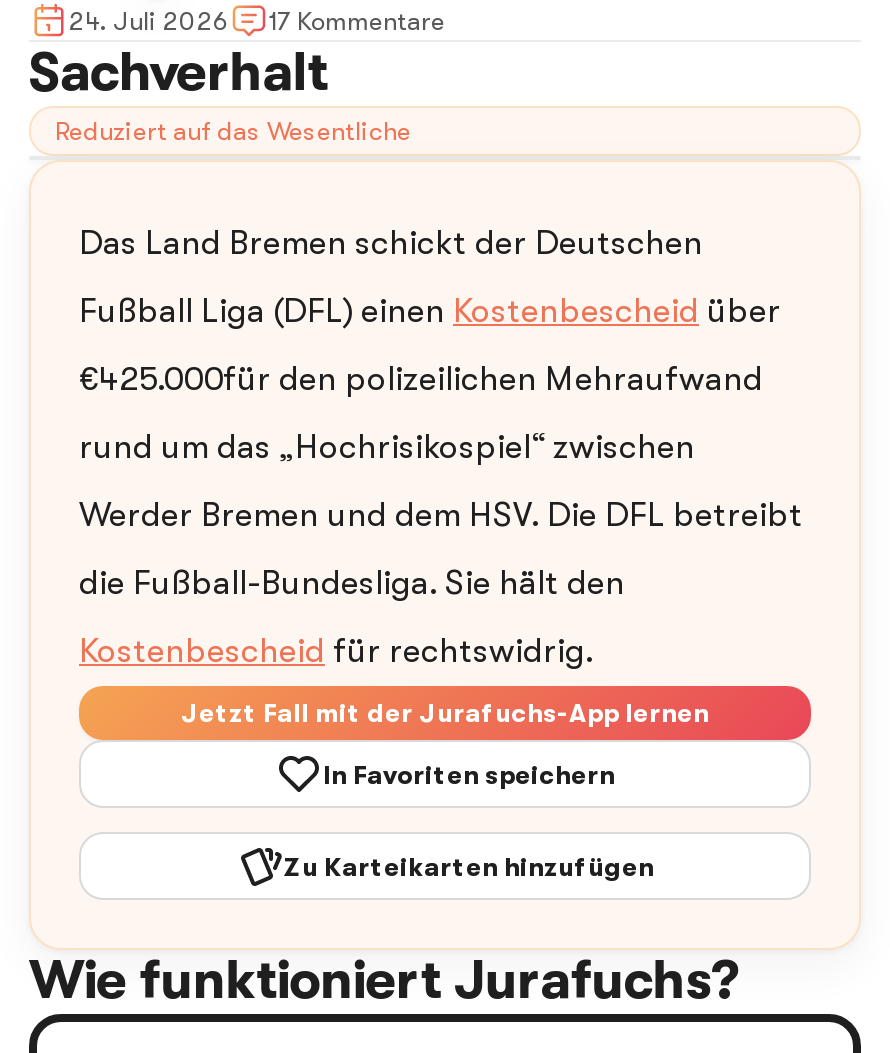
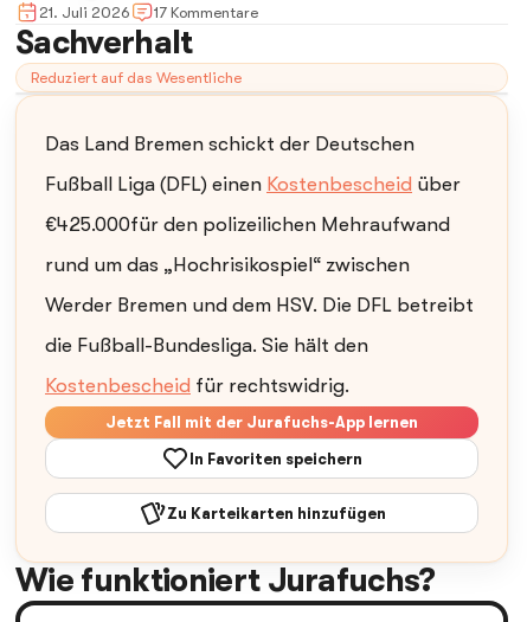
- 24. Juli 2026 17 Kommentare
+ 21. Juli 2026 17 Kommentare
